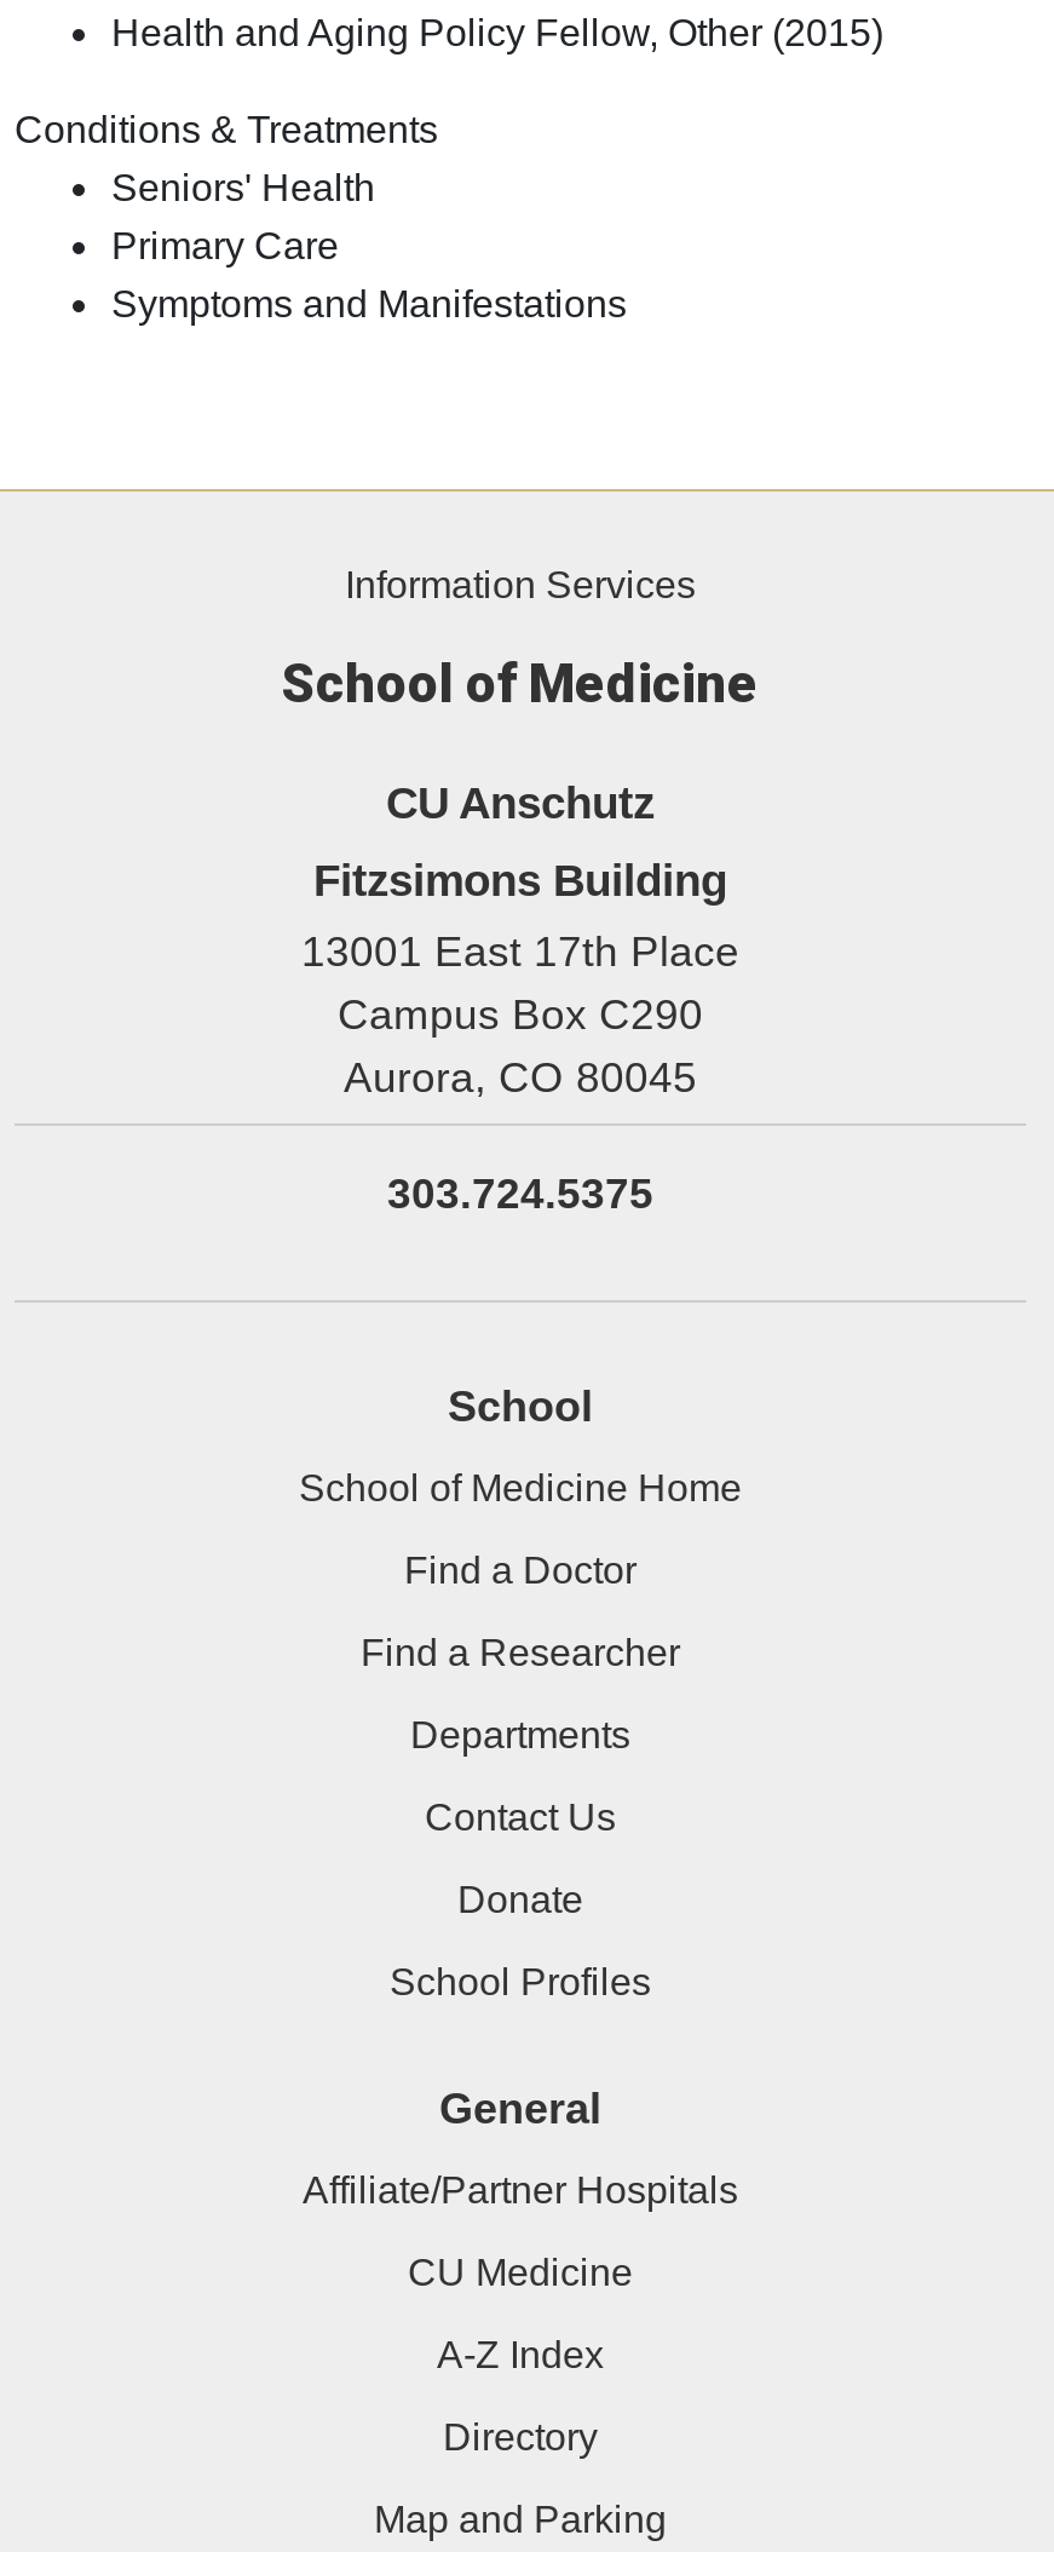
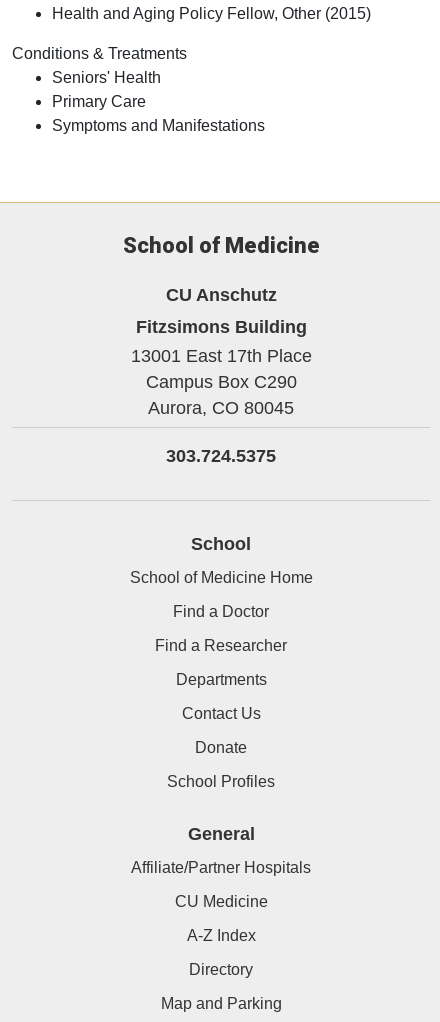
- Information Services
